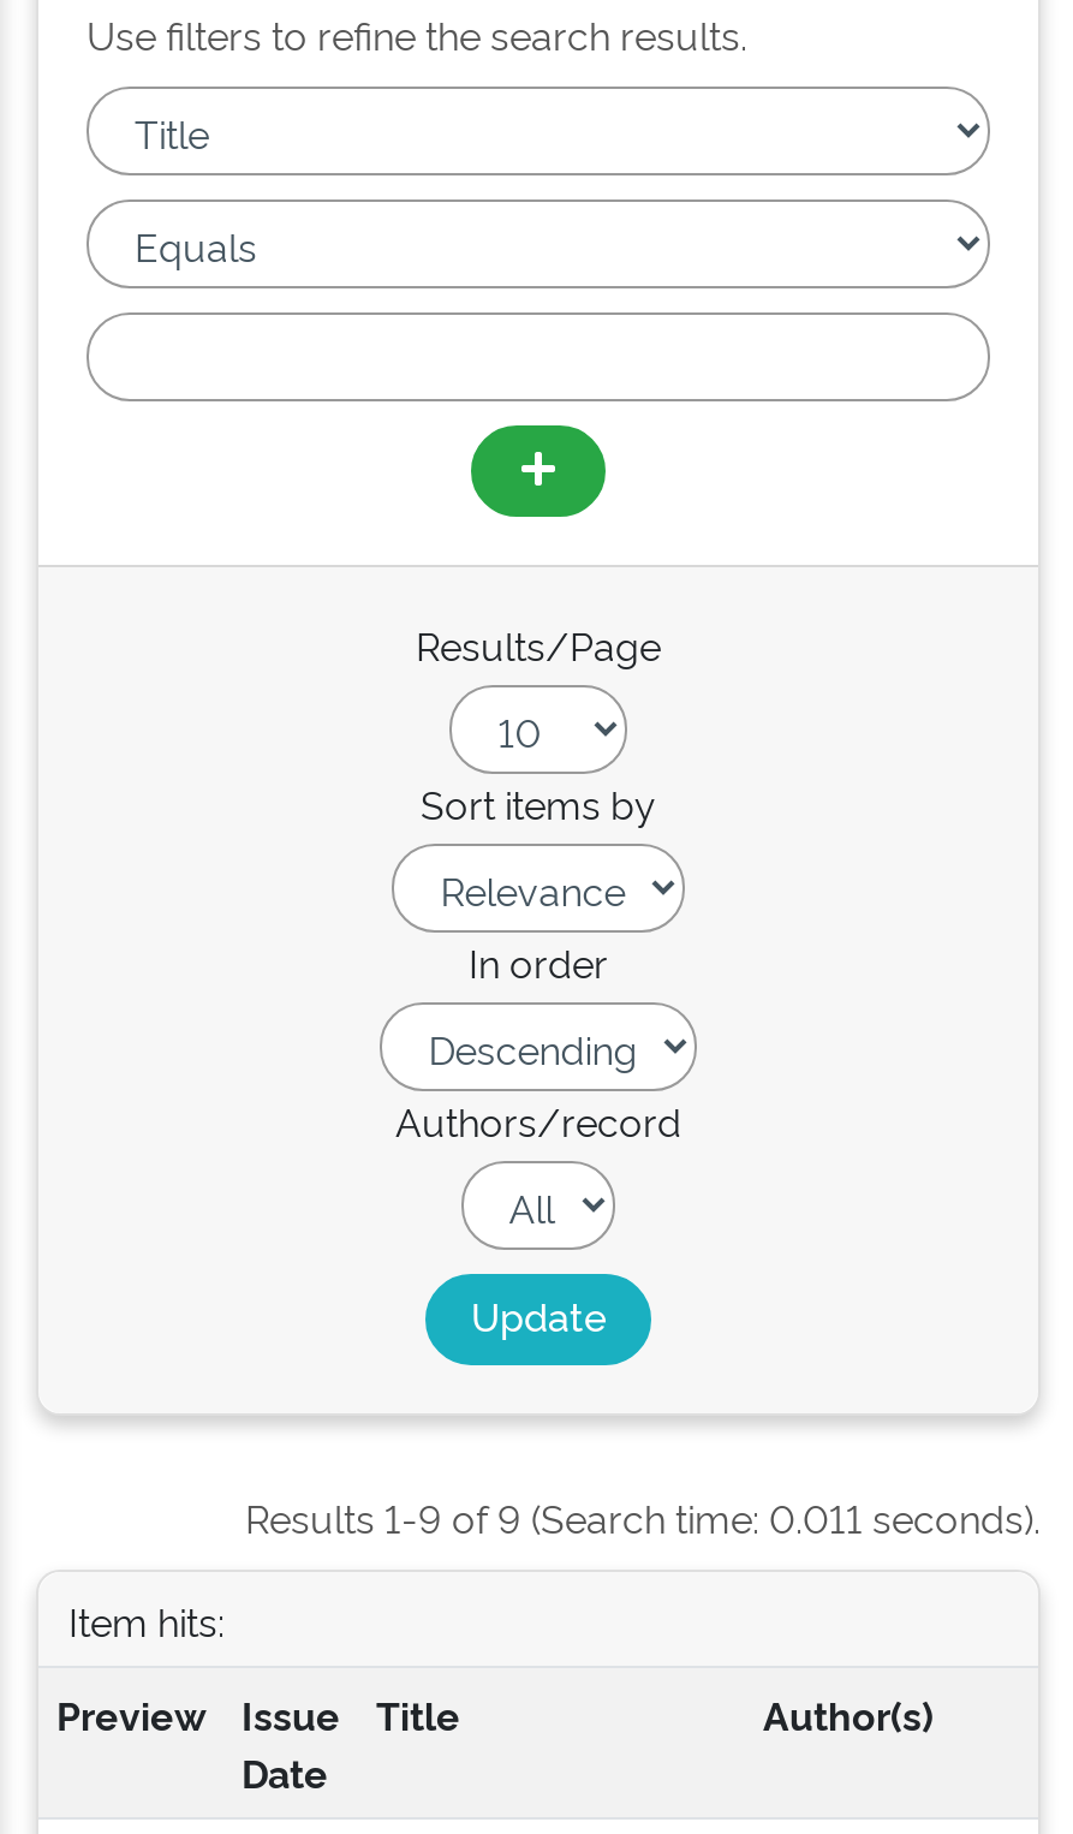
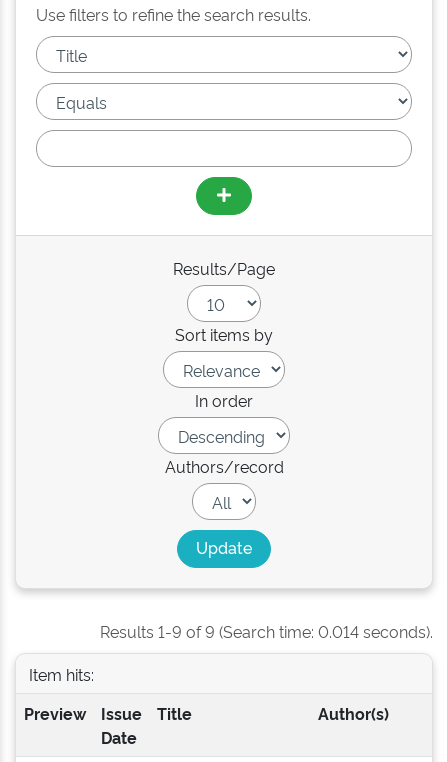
- Results 1-9 of 9 (Search time: 0.011 seconds).
+ Results 1-9 of 9 (Search time: 0.014 seconds).
